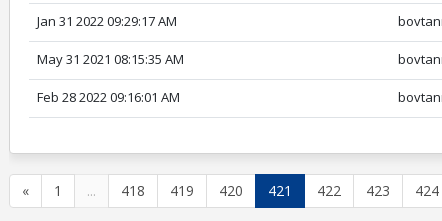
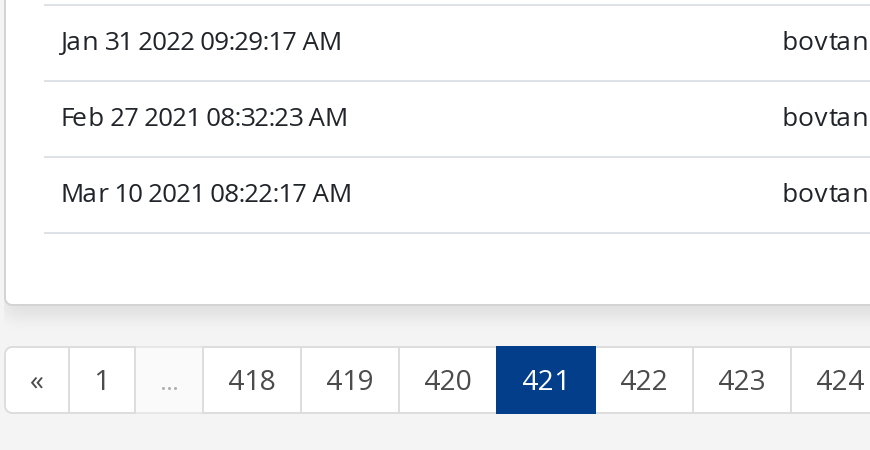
- May 31 2021 08:15:35 AM
+ Feb 27 2021 08:32:23 AM

- Feb 28 2022 09:16:01 AM
+ Mar 10 2021 08:22:17 AM
